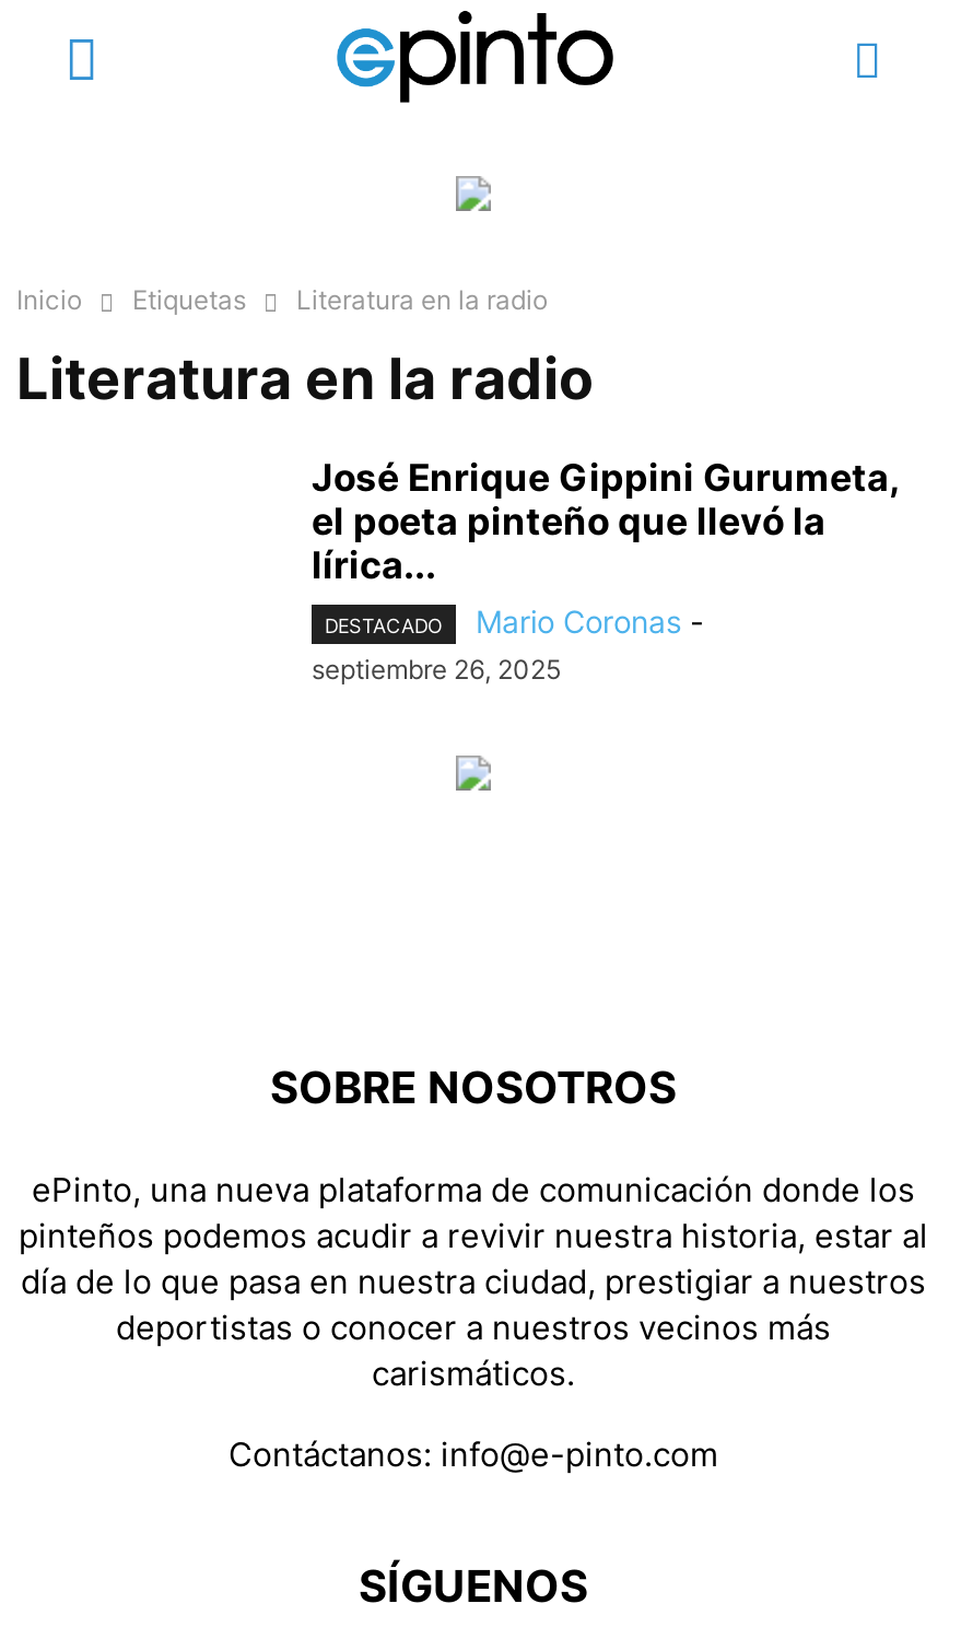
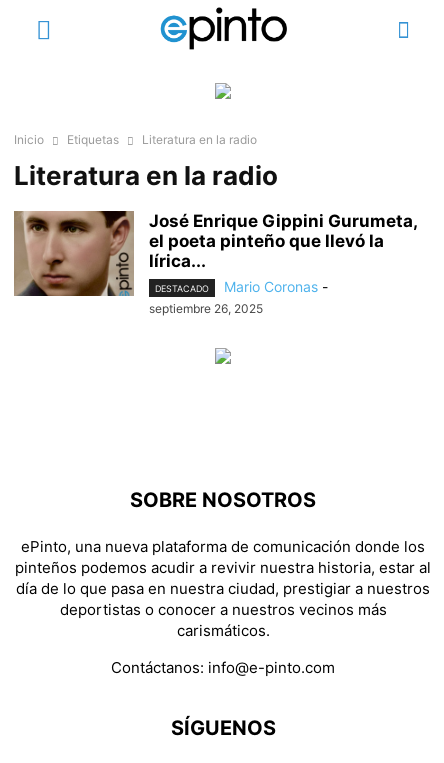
+ [image]
